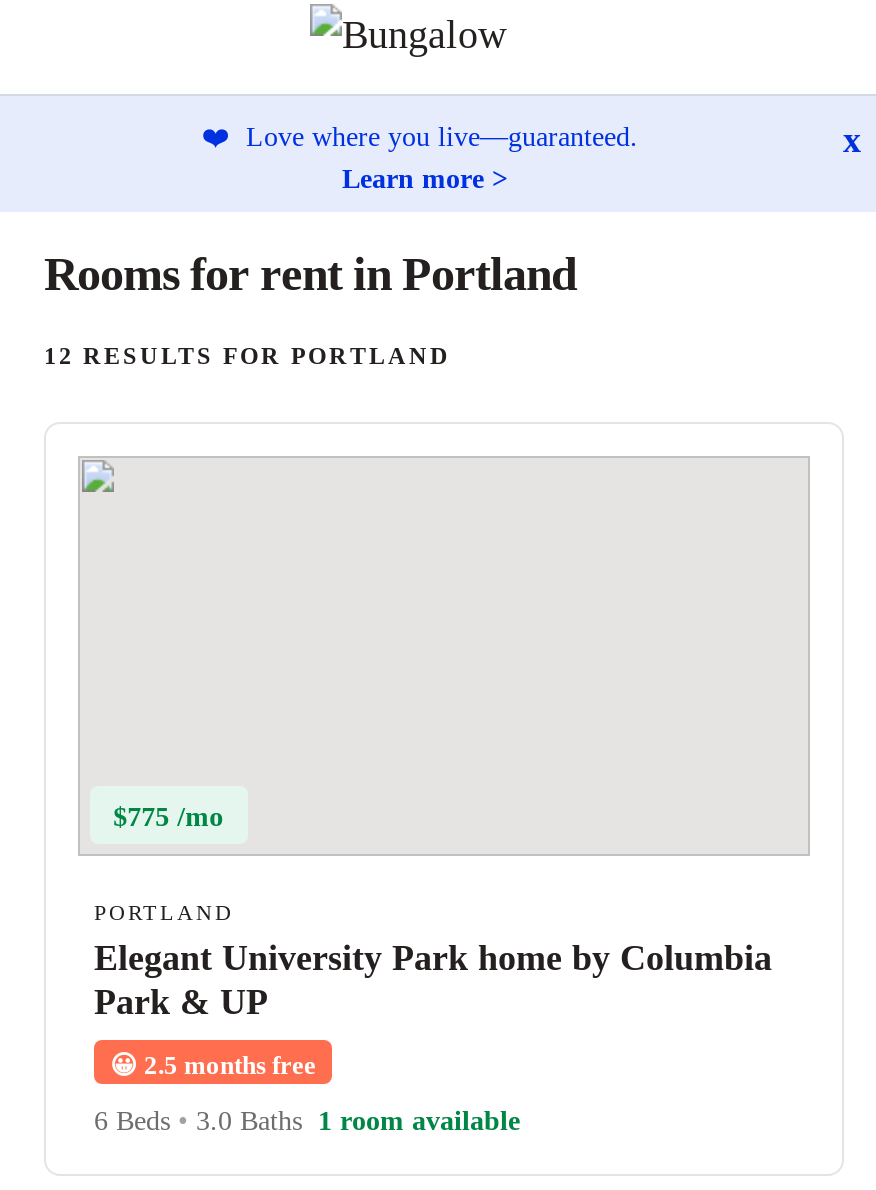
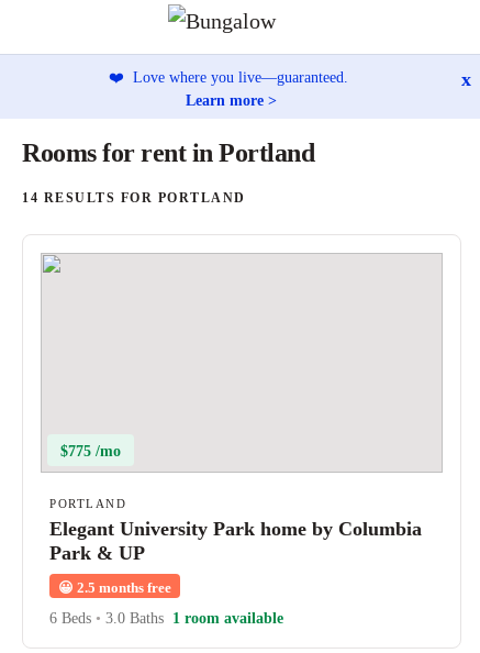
- 12 RESULTS FOR PORTLAND
+ 14 RESULTS FOR PORTLAND
